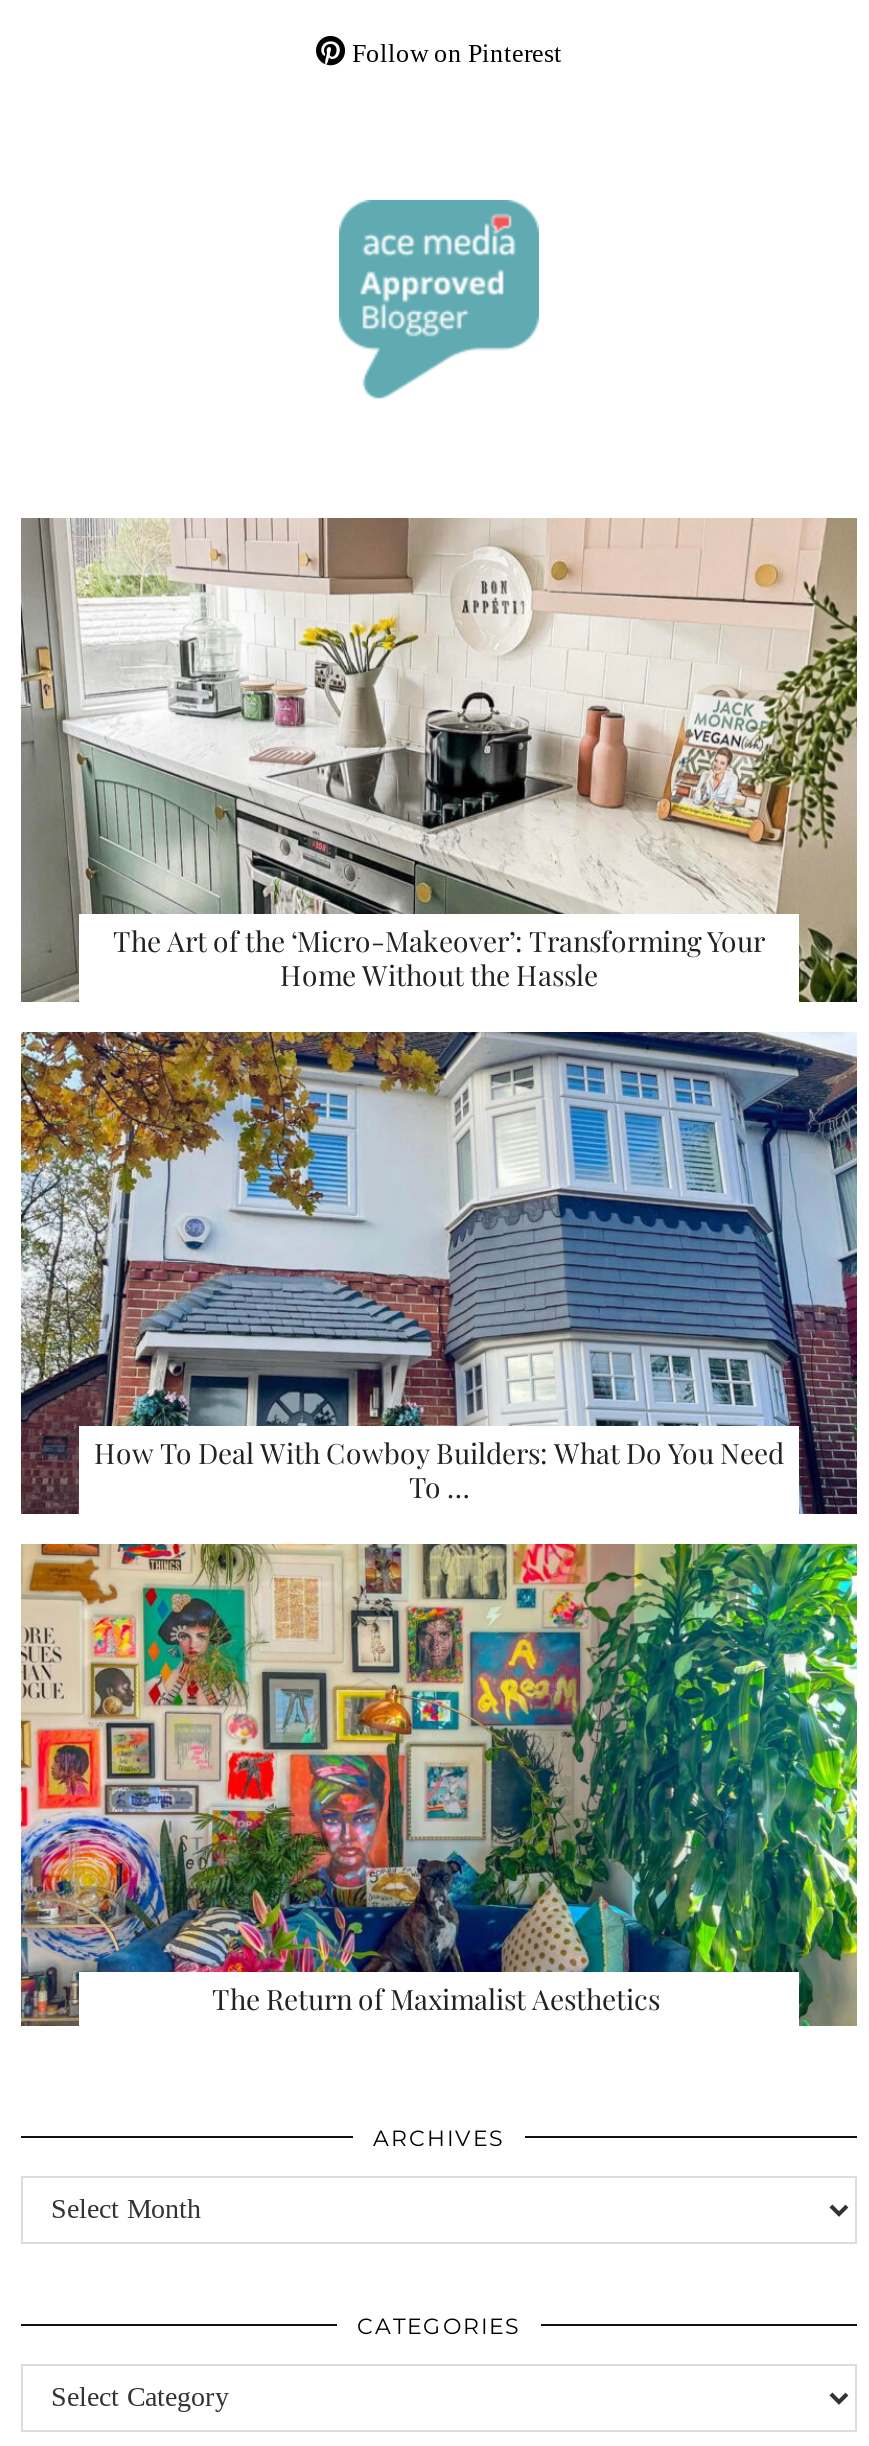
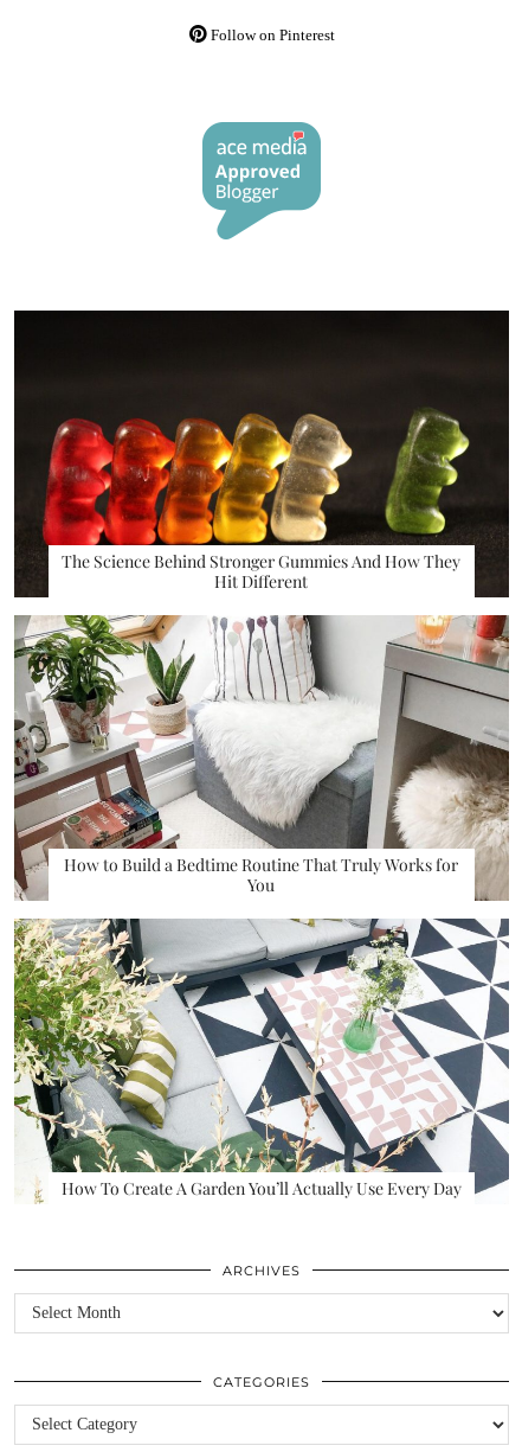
- [image]
- The Art of the ‘Micro-Makeover’: Transforming Your
- Home Without the Hassle
+ [image]
+ The Science Behind Stronger Gummies And How They
+ Hit Different

- [image]
- How To Deal With Cowboy Builders: What Do You Need
- To …
+ [image]
+ How to Build a Bedtime Routine That Truly Works for
+ You

- [image]
- The Return of Maximalist Aesthetics
+ [image]
+ How To Create A Garden You’ll Actually Use Every Day
